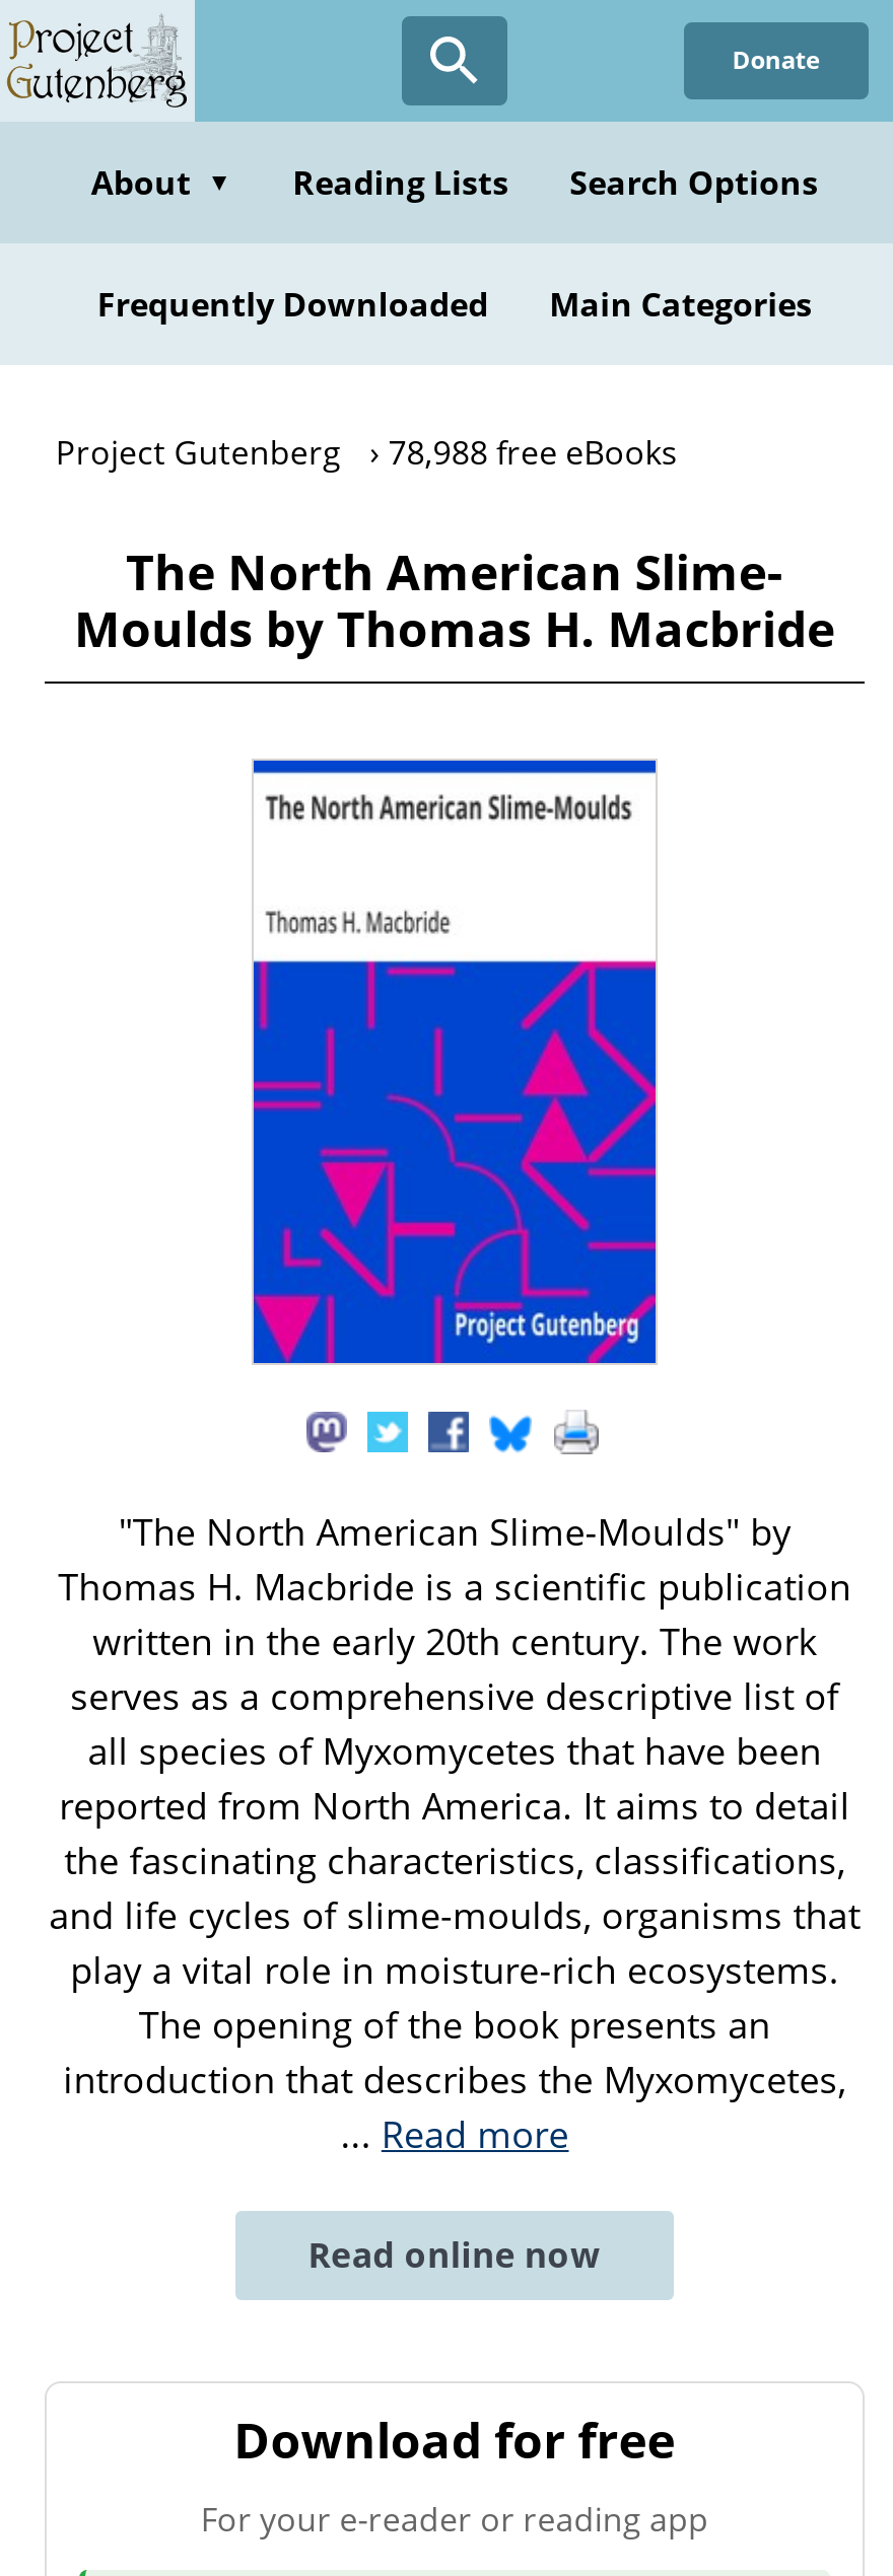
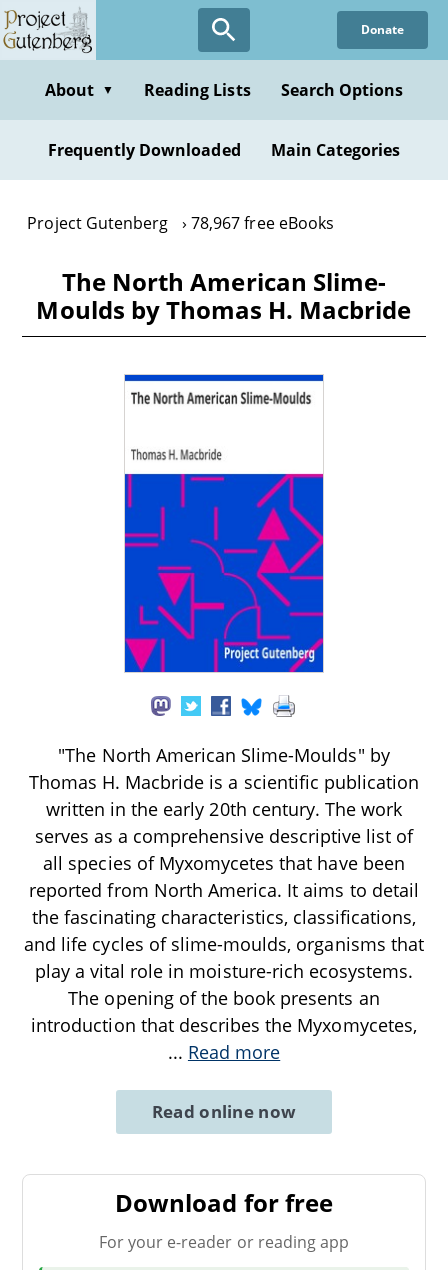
- Project Gutenberg 78,988 free eBooks
+ Project Gutenberg 78,967 free eBooks
